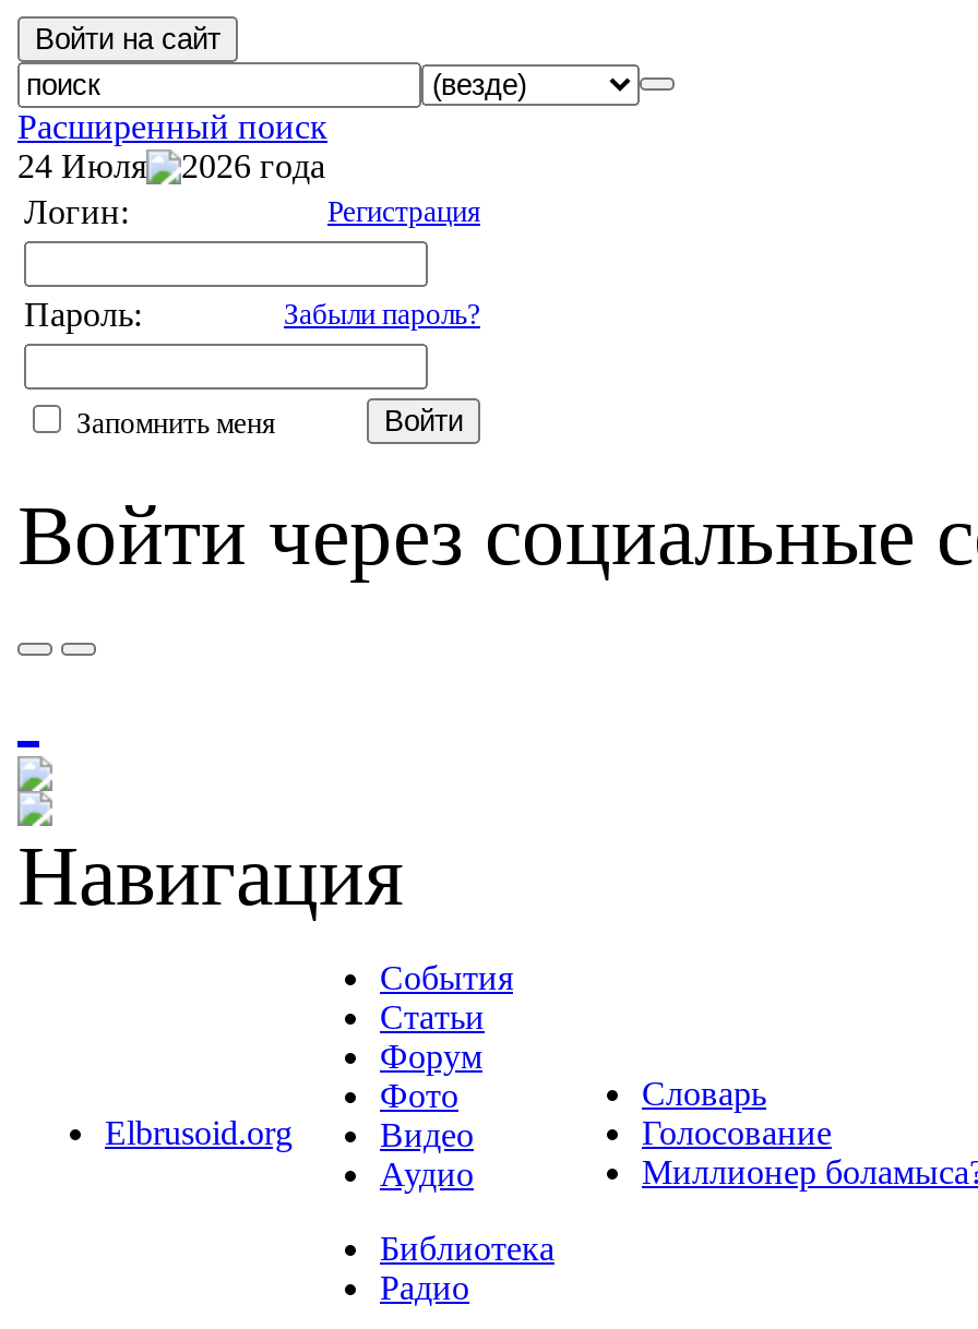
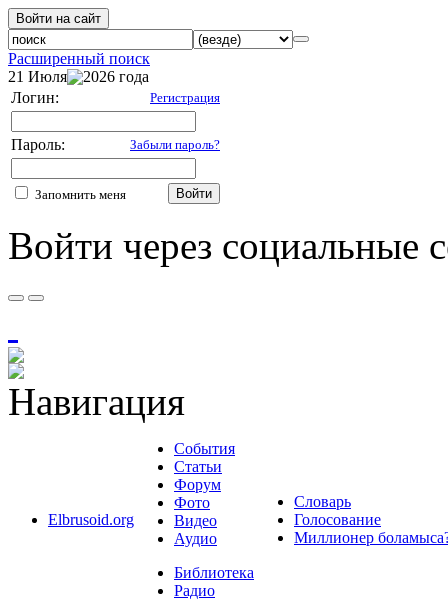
- 24 Июля 2026 года
+ 21 Июля 2026 года
